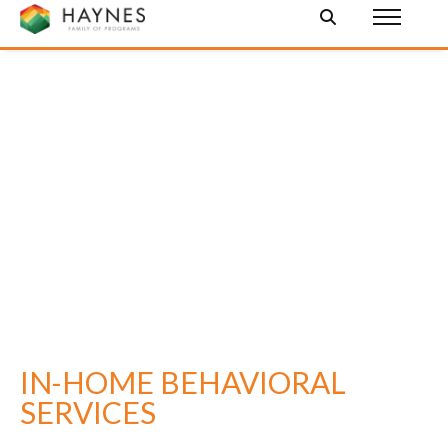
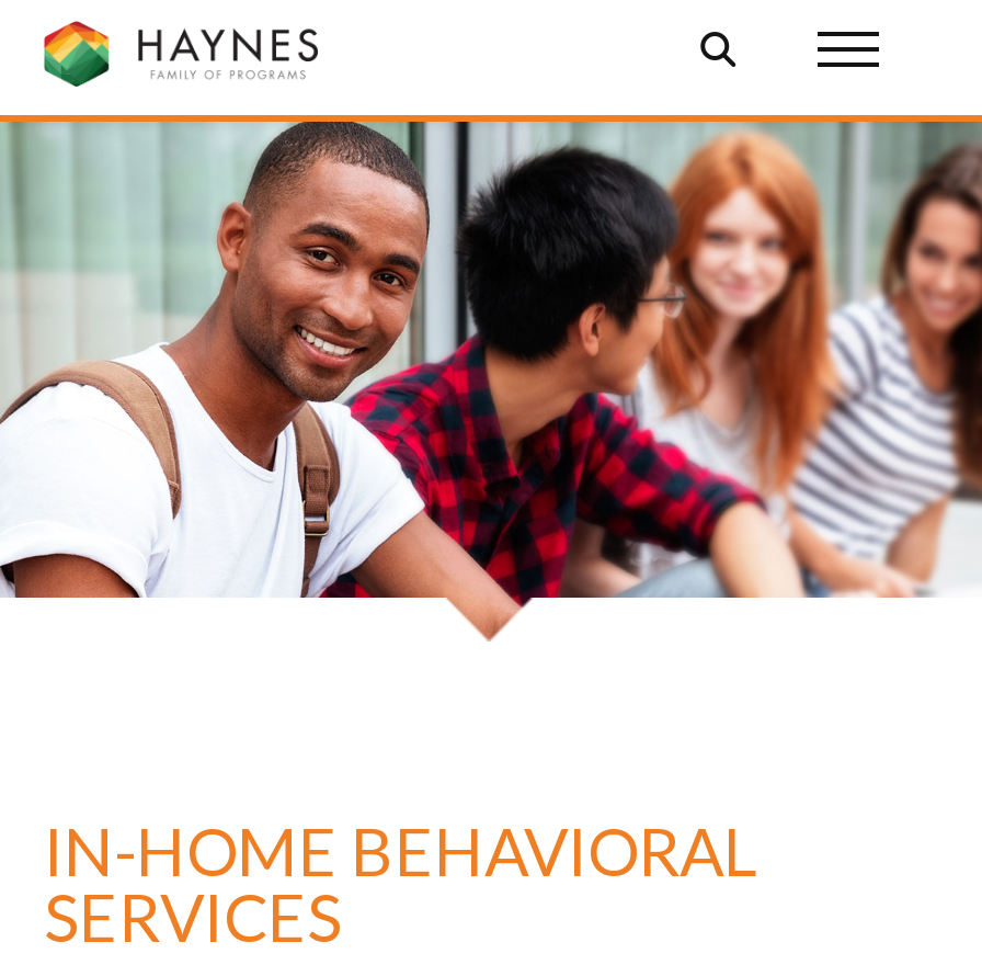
+ [image]
